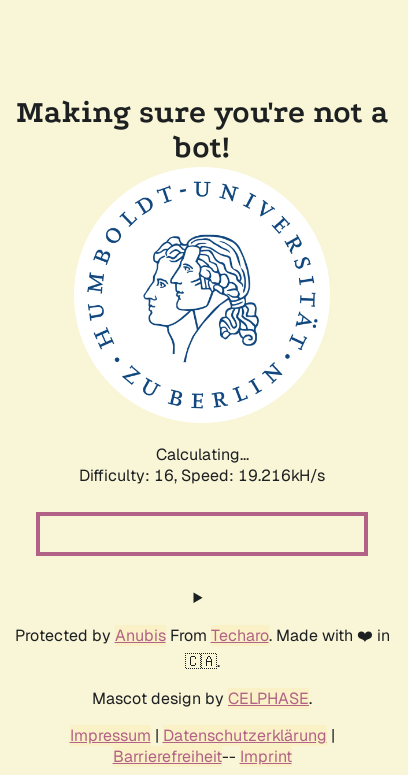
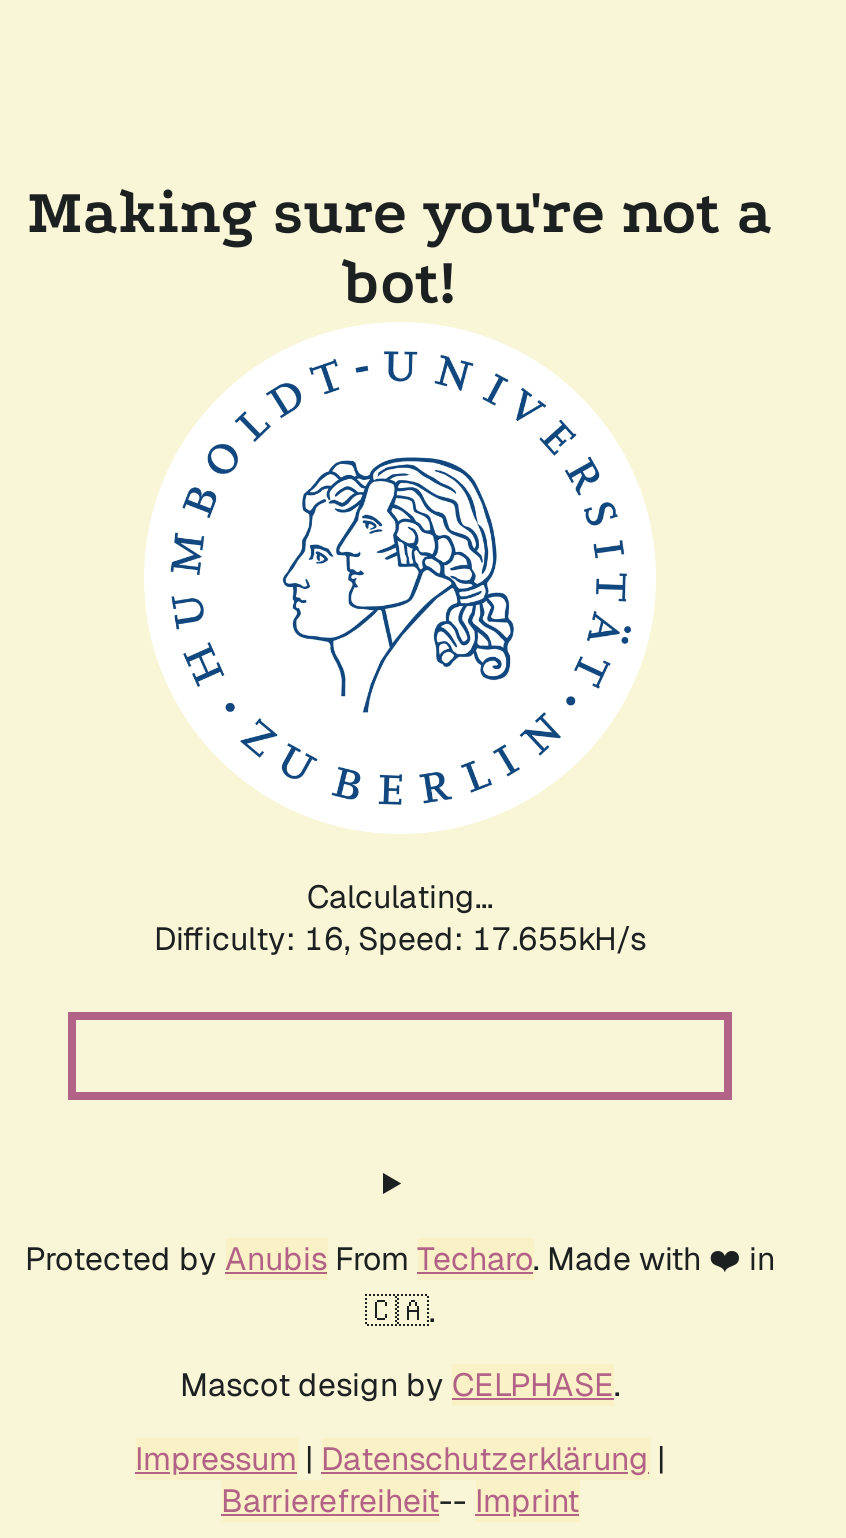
- Difficulty: 16, Speed: 19.216kH/s
+ Difficulty: 16, Speed: 17.655kH/s
